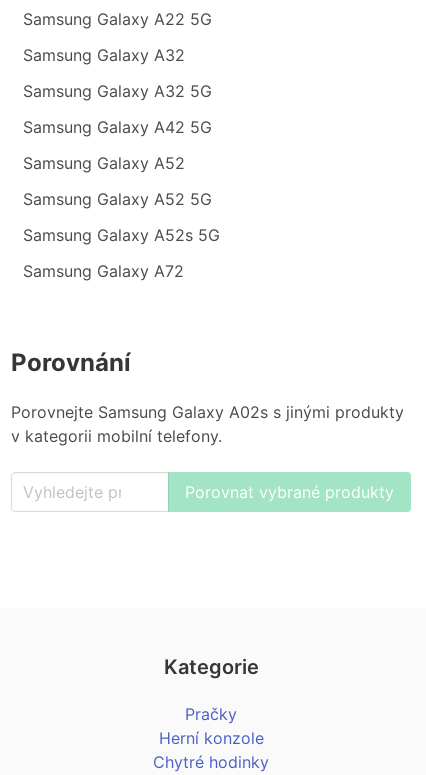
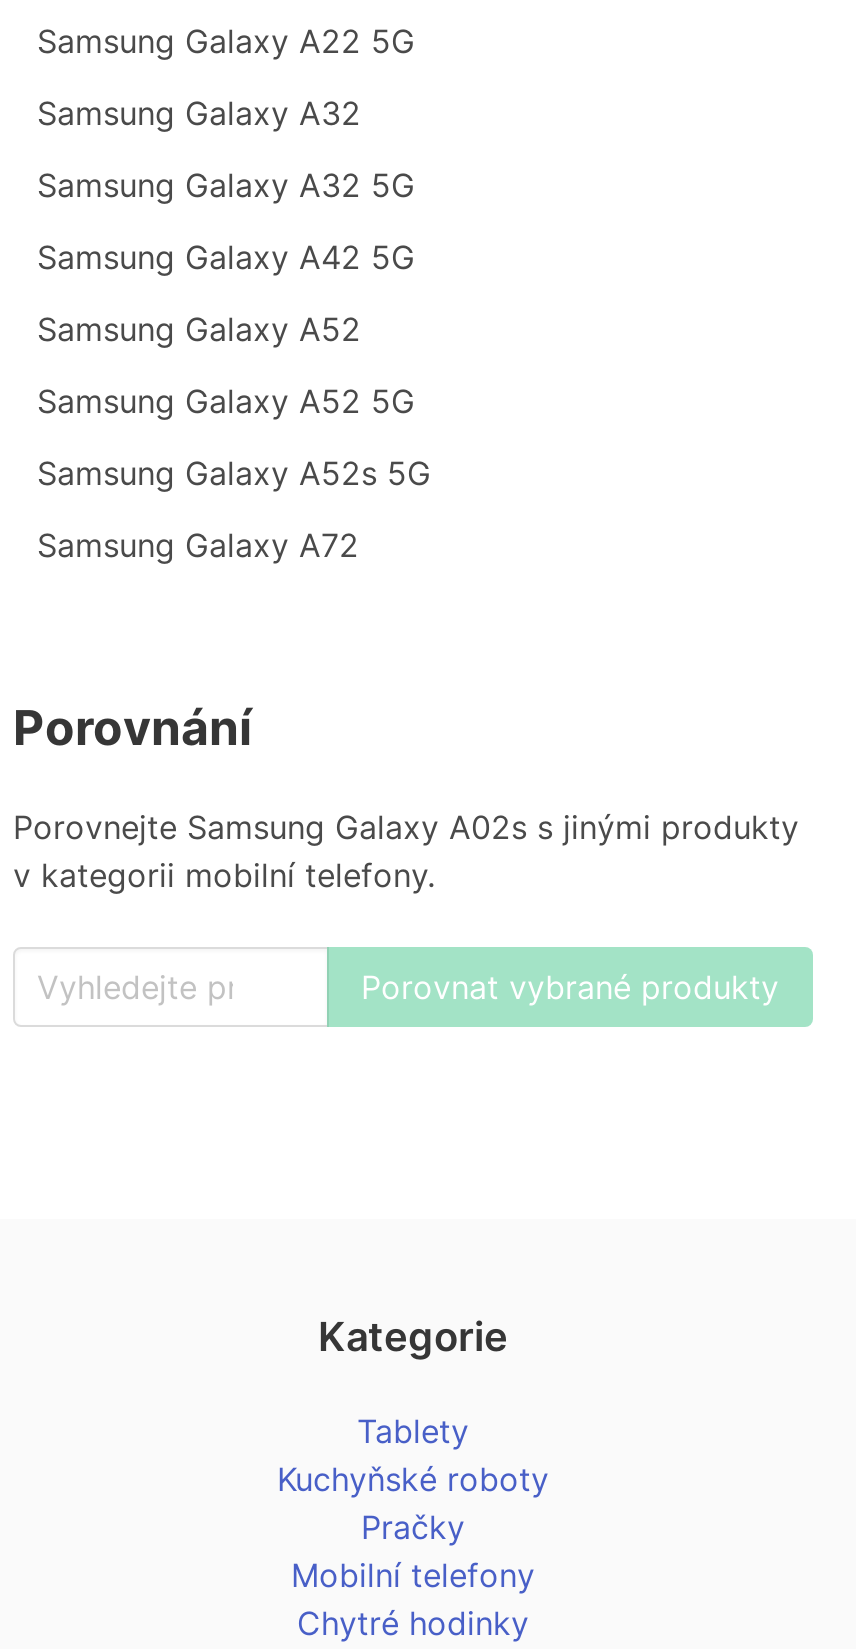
+ Tablety
+ Kuchyňské roboty

- Herní konzole
+ Mobilní telefony
